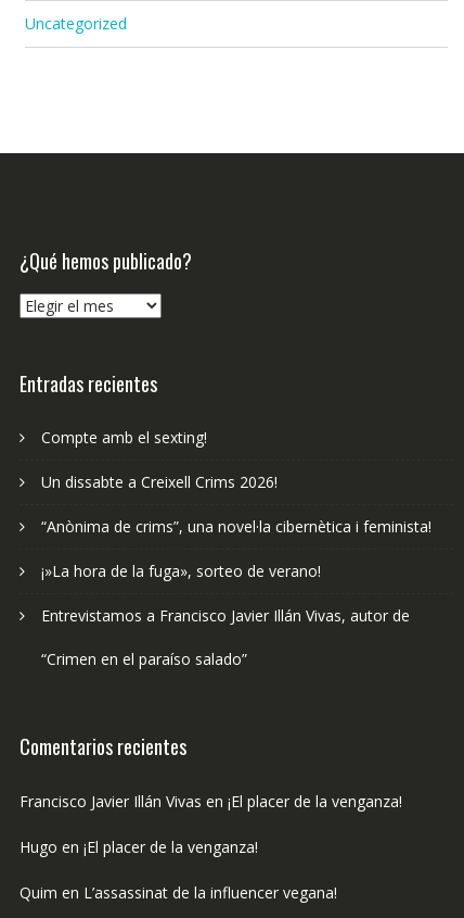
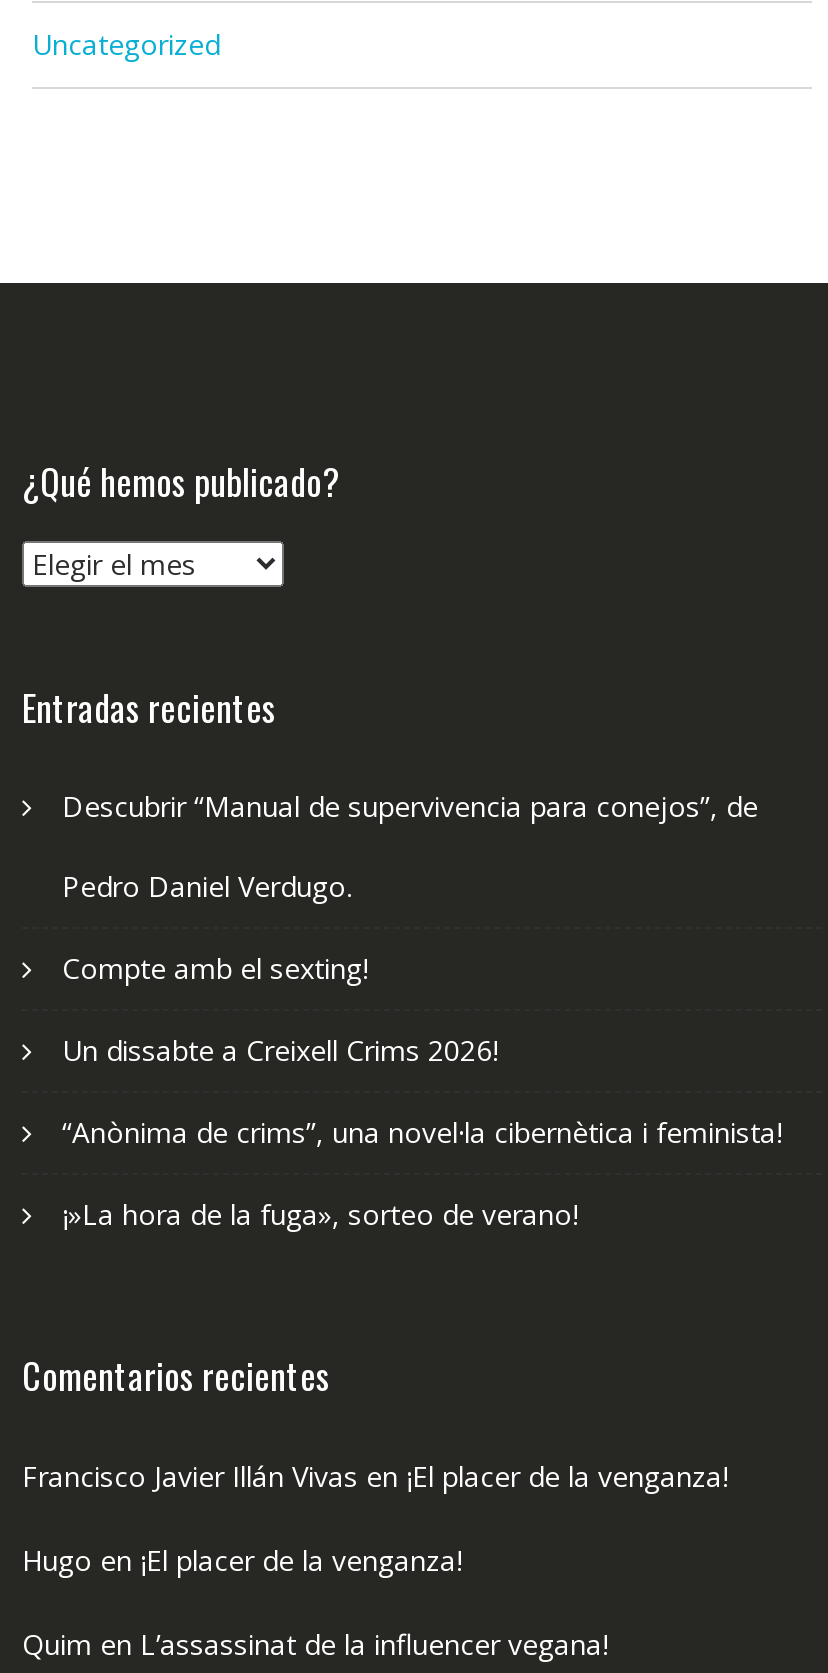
+ Descubrir “Manual de supervivencia para conejos”, de
+ Pedro Daniel Verdugo.

moved down: Compte amb el sexting! | Un dissabte a Creixell Crims 2026! | “Anònima de crims”, una novel·la cibernètica i feminista! | ¡»La hora de la fuga», sorteo de verano!

- Entrevistamos a Francisco Javier Illán Vivas, autor de
- “Crimen en el paraíso salado”
